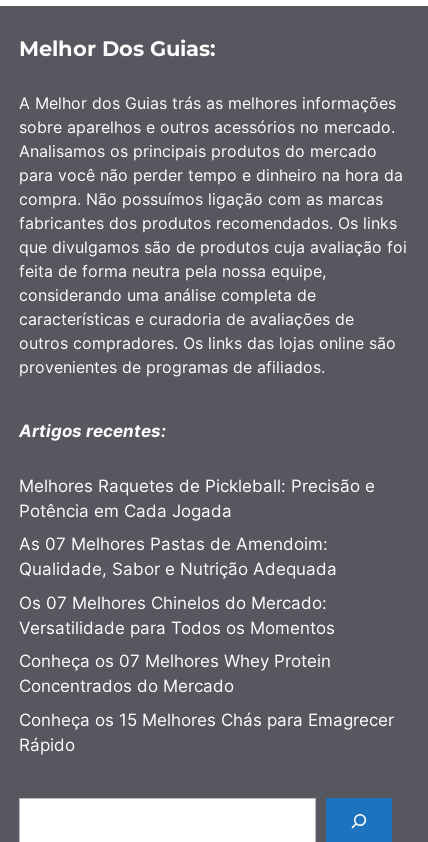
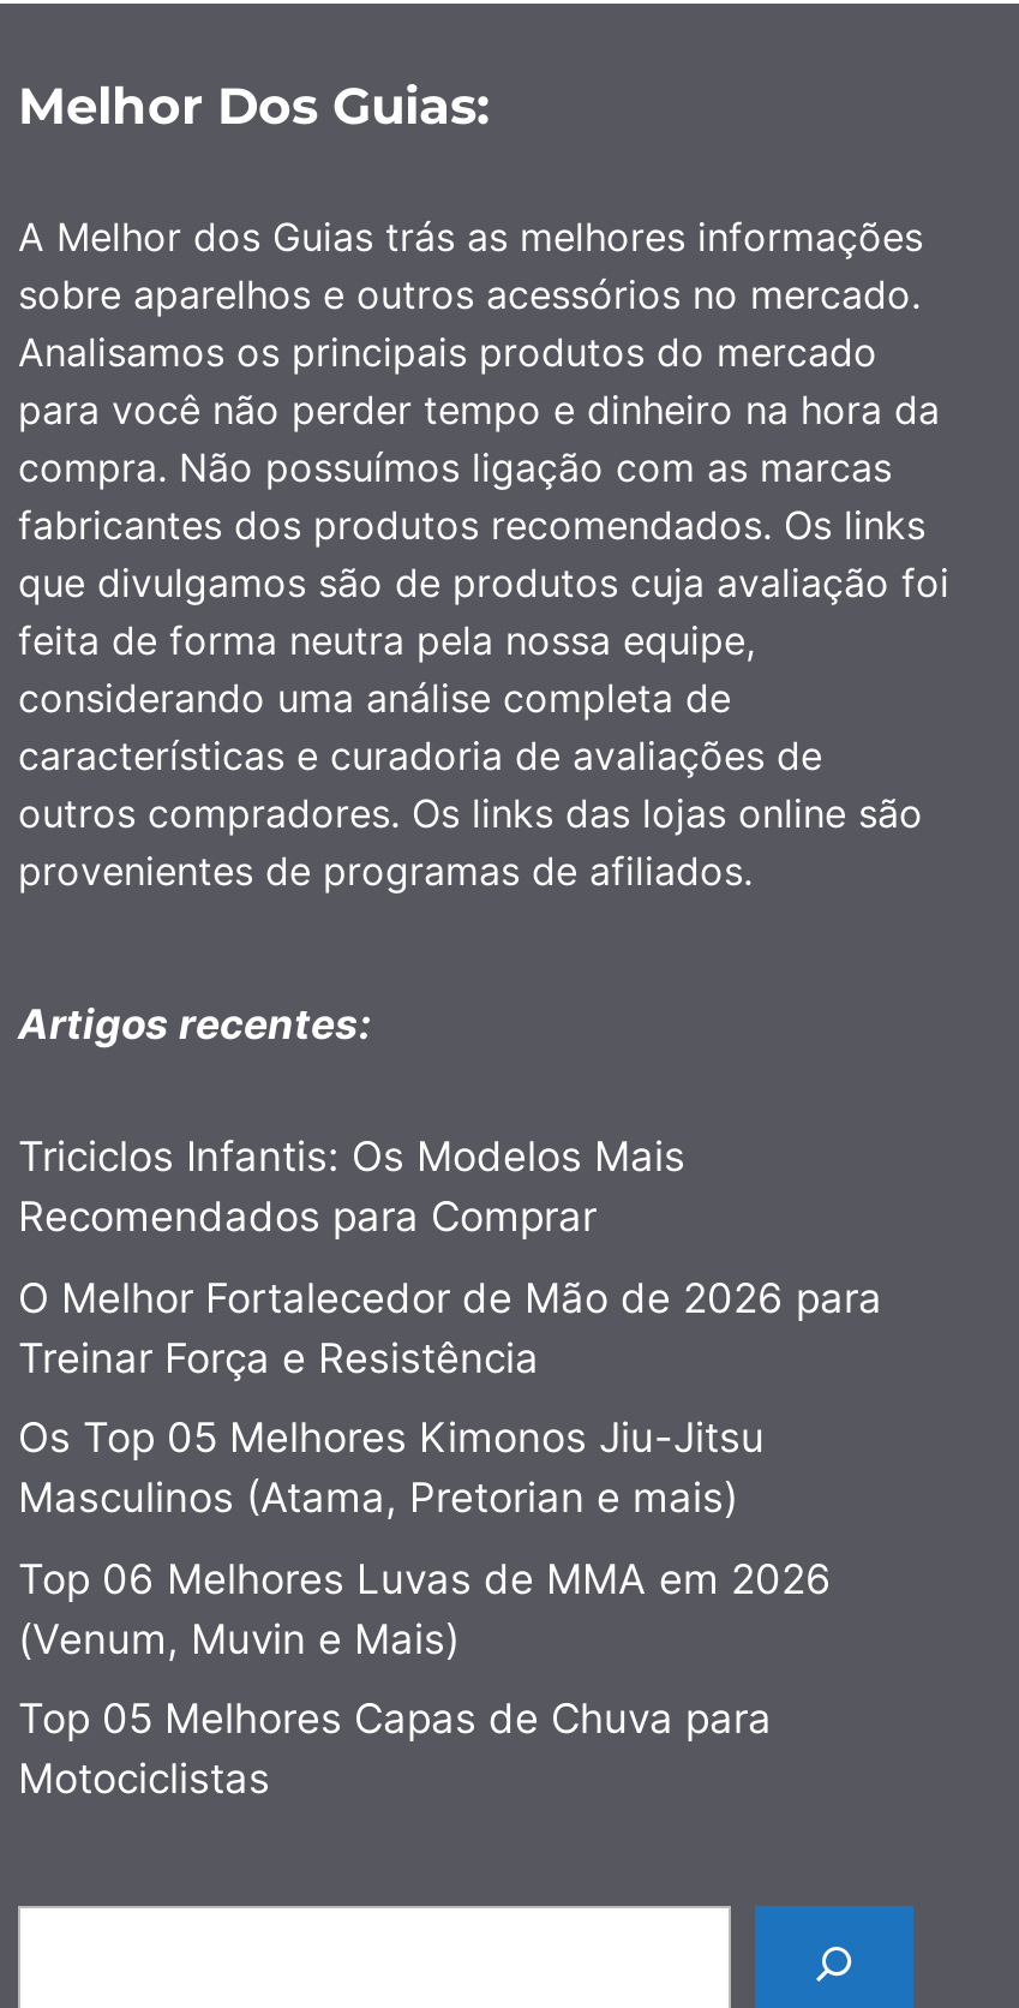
- Melhores Raquetes de Pickleball: Precisão e
- Potência em Cada Jogada
+ Triciclos Infantis: Os Modelos Mais
+ Recomendados para Comprar

- As 07 Melhores Pastas de Amendoim:
- Qualidade, Sabor e Nutrição Adequada
+ O Melhor Fortalecedor de Mão de 2026 para
+ Treinar Força e Resistência

- Os 07 Melhores Chinelos do Mercado:
- Versatilidade para Todos os Momentos
+ Os Top 05 Melhores Kimonos Jiu-Jitsu
+ Masculinos (Atama, Pretorian e mais)

- Conheça os 07 Melhores Whey Protein
- Concentrados do Mercado
+ Top 06 Melhores Luvas de MMA em 2026
+ (Venum, Muvin e Mais)

- Conheça os 15 Melhores Chás para Emagrecer
- Rápido
+ Top 05 Melhores Capas de Chuva para
+ Motociclistas
